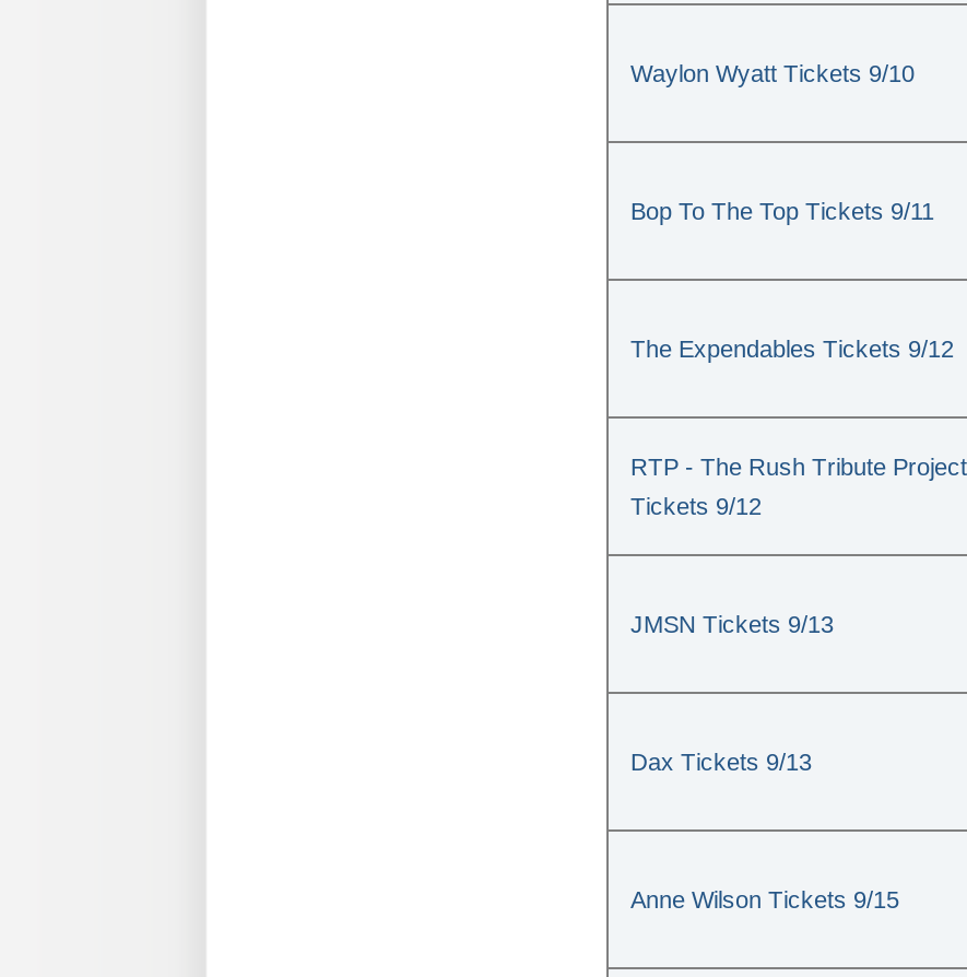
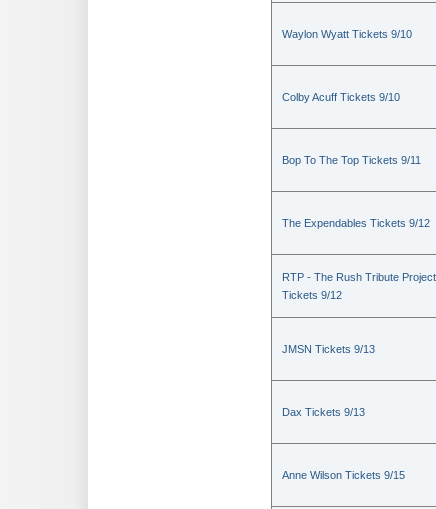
+ Colby Acuff Tickets 9/10
